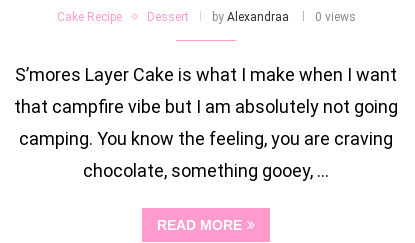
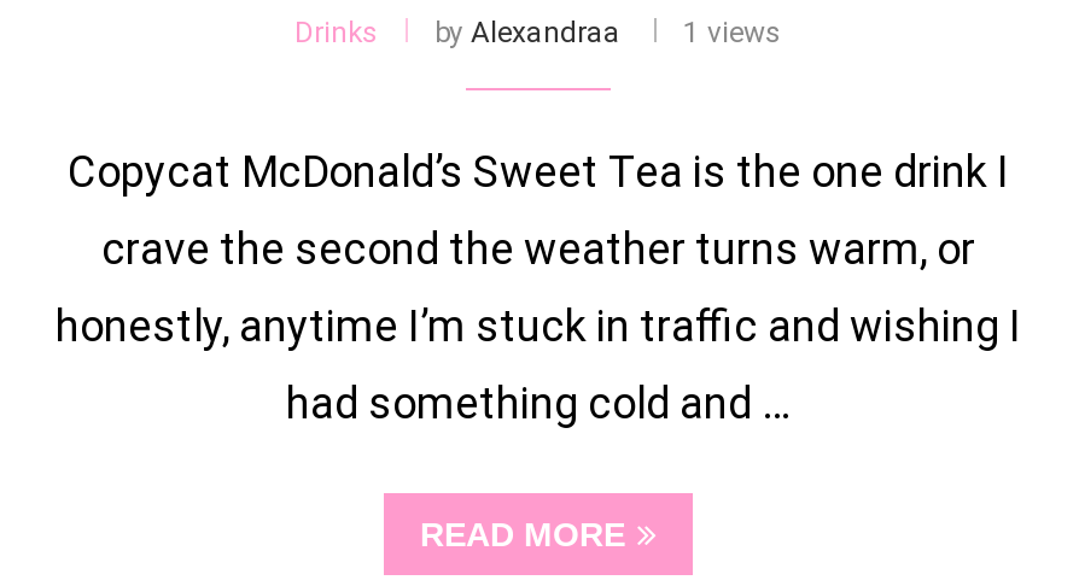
- Cake Recipe
- Dessert
+ Drinks

- 0 views
+ 1 views

- S’mores Layer Cake is what I make when I want
+ Copycat McDonald’s Sweet Tea is the one drink I

- that campfire vibe but I am absolutely not going
+ crave the second the weather turns warm, or

- camping. You know the feeling, you are craving
+ honestly, anytime I’m stuck in traffic and wishing I

- chocolate, something gooey, …
+ had something cold and …
